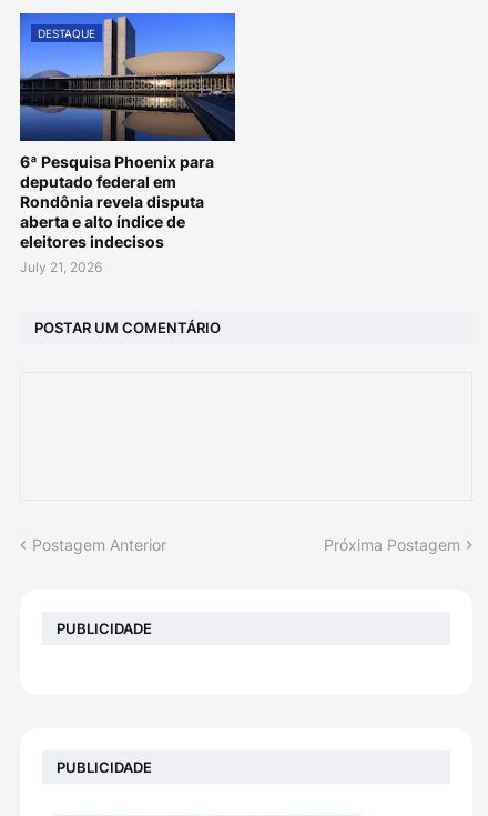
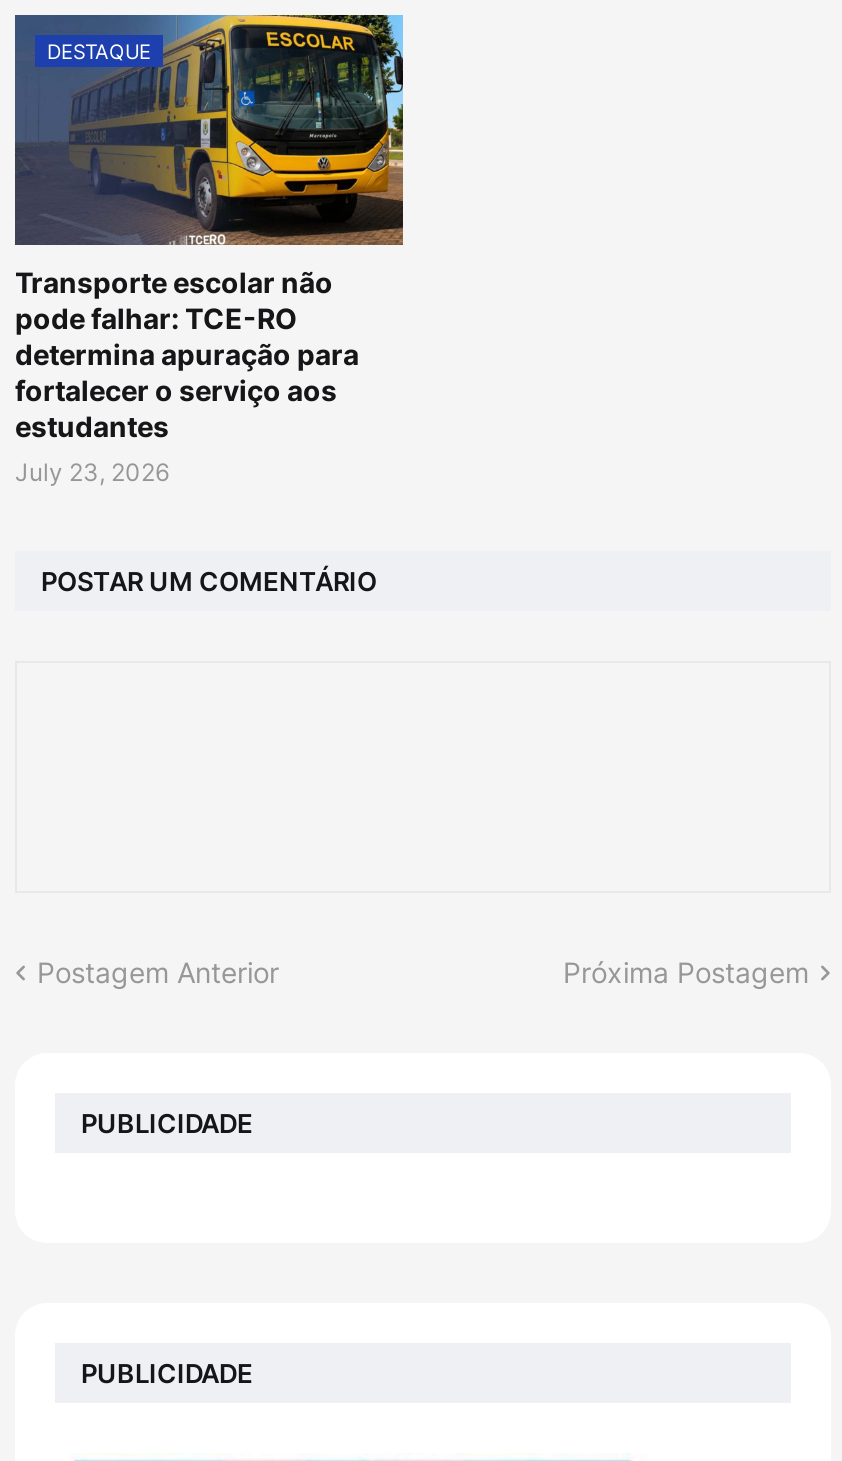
- [image]
- 6ª Pesquisa Phoenix para
- deputado federal em
- Rondônia revela disputa
- aberta e alto índice de
- eleitores indecisos
- July 21, 2026
+ [image]
+ Transporte escolar não
+ pode falhar: TCE-RO
+ determina apuração para
+ fortalecer o serviço aos
+ estudantes
+ July 23, 2026
